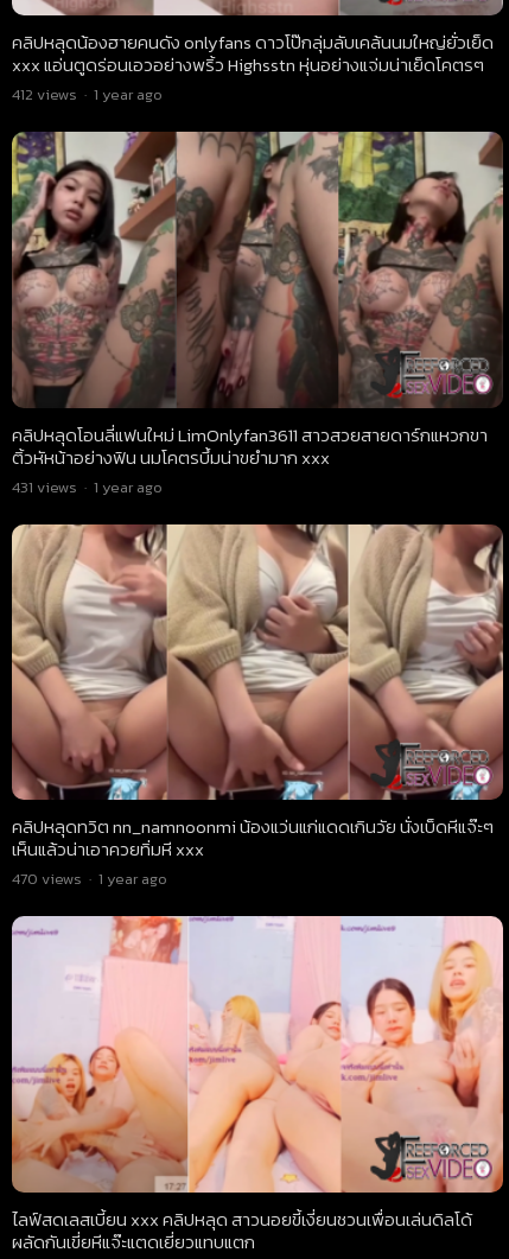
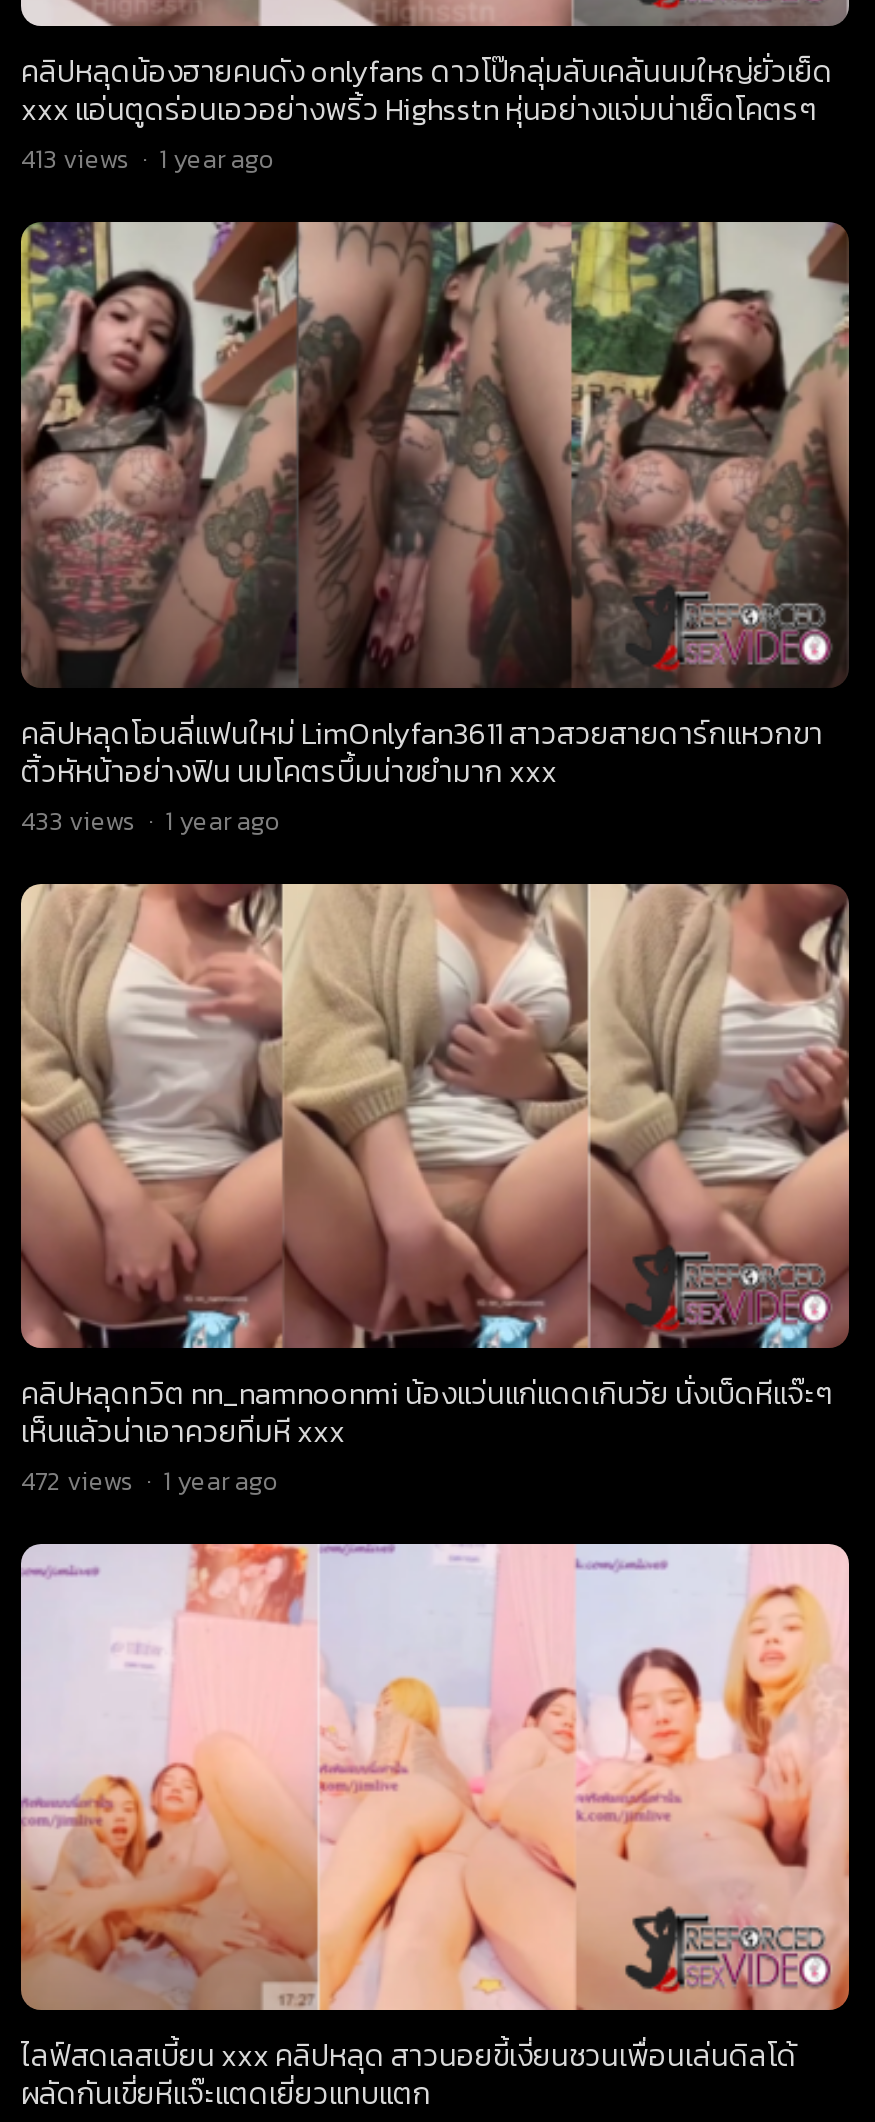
- 412 views · 1 year ago
+ 413 views · 1 year ago

- 431 views · 1 year ago
+ 433 views · 1 year ago

- 470 views · 1 year ago
+ 472 views · 1 year ago
